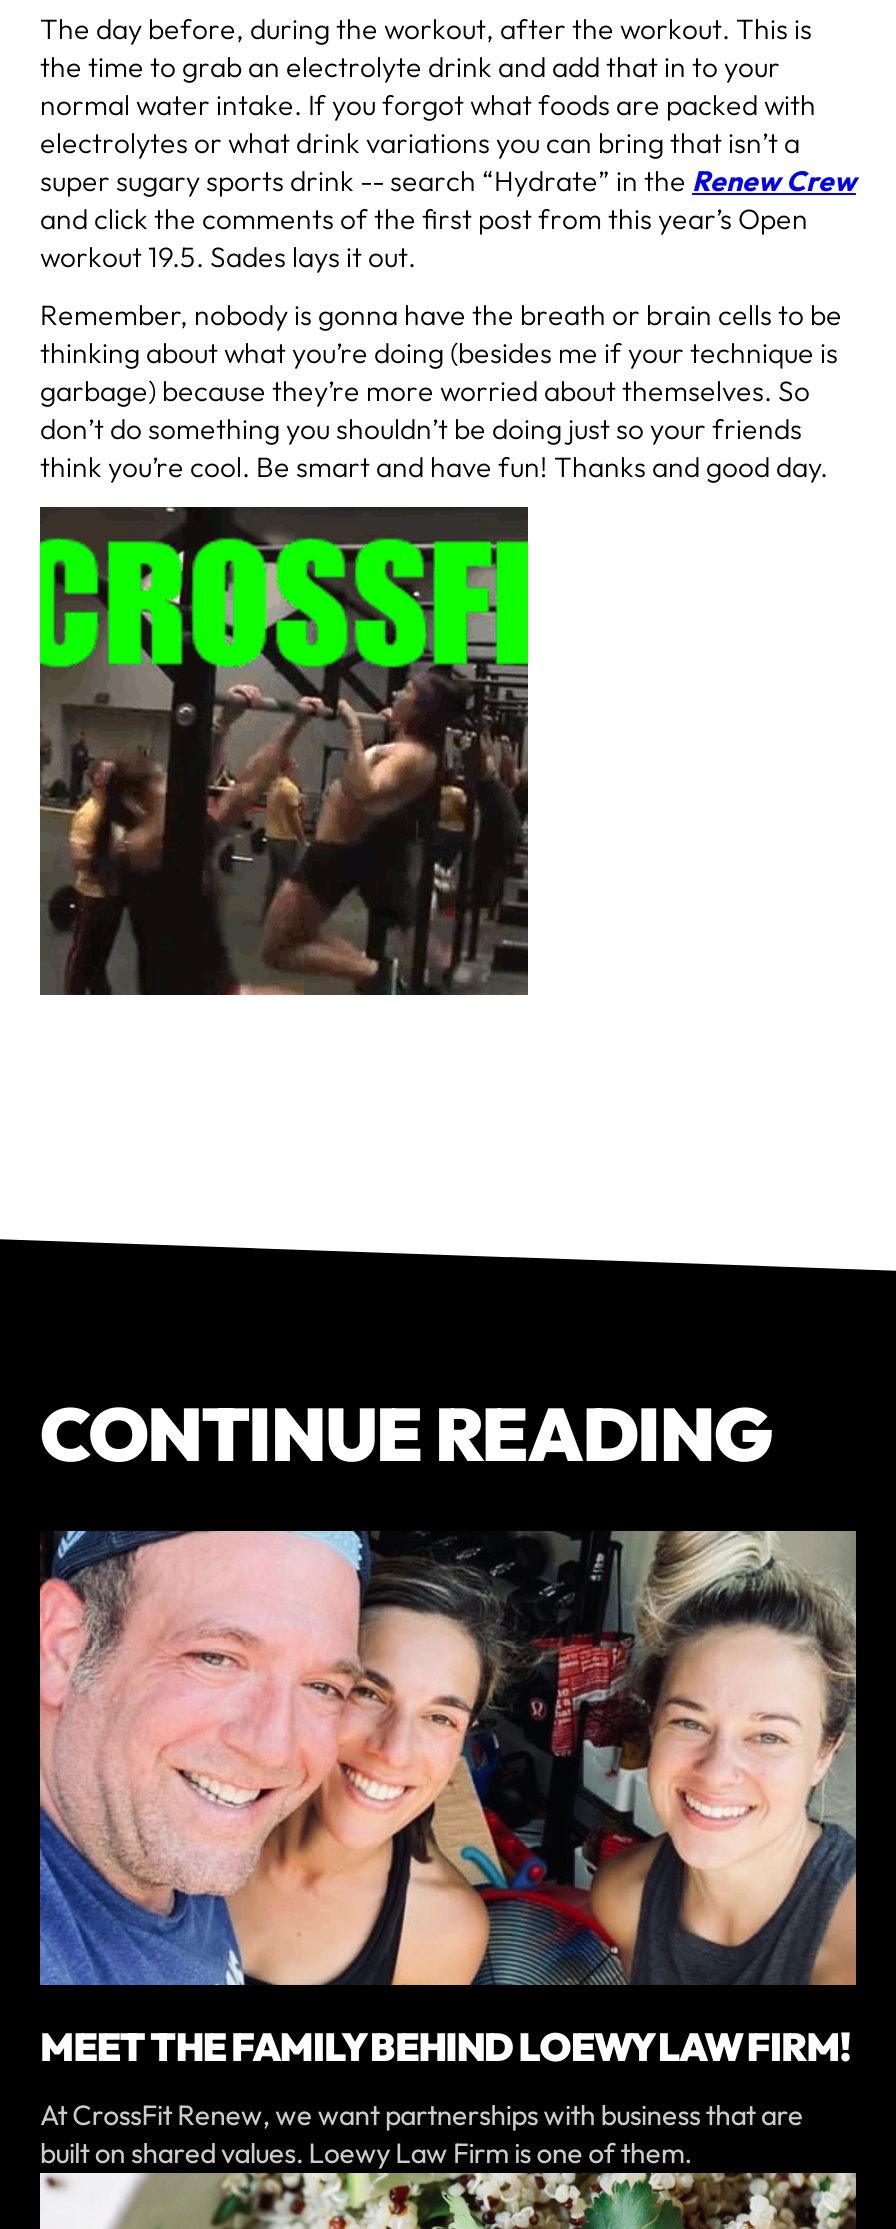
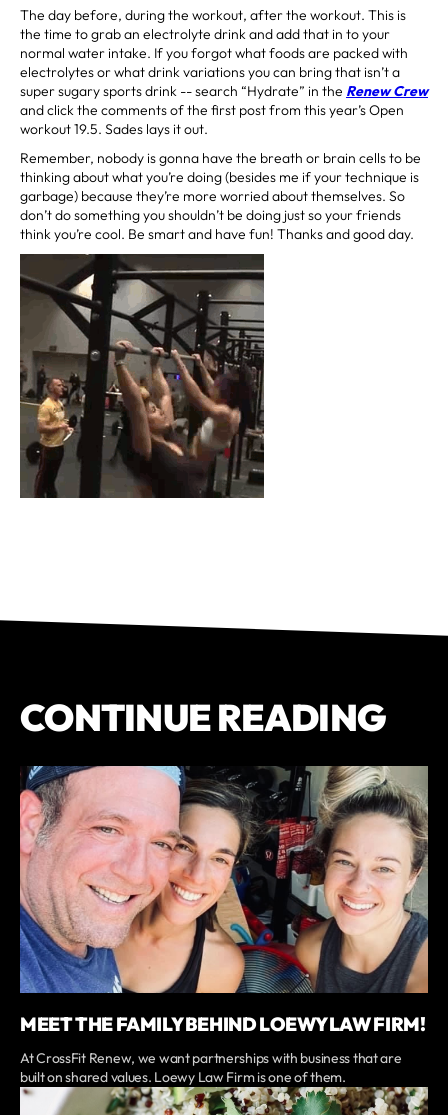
- [image]
+ [image]
